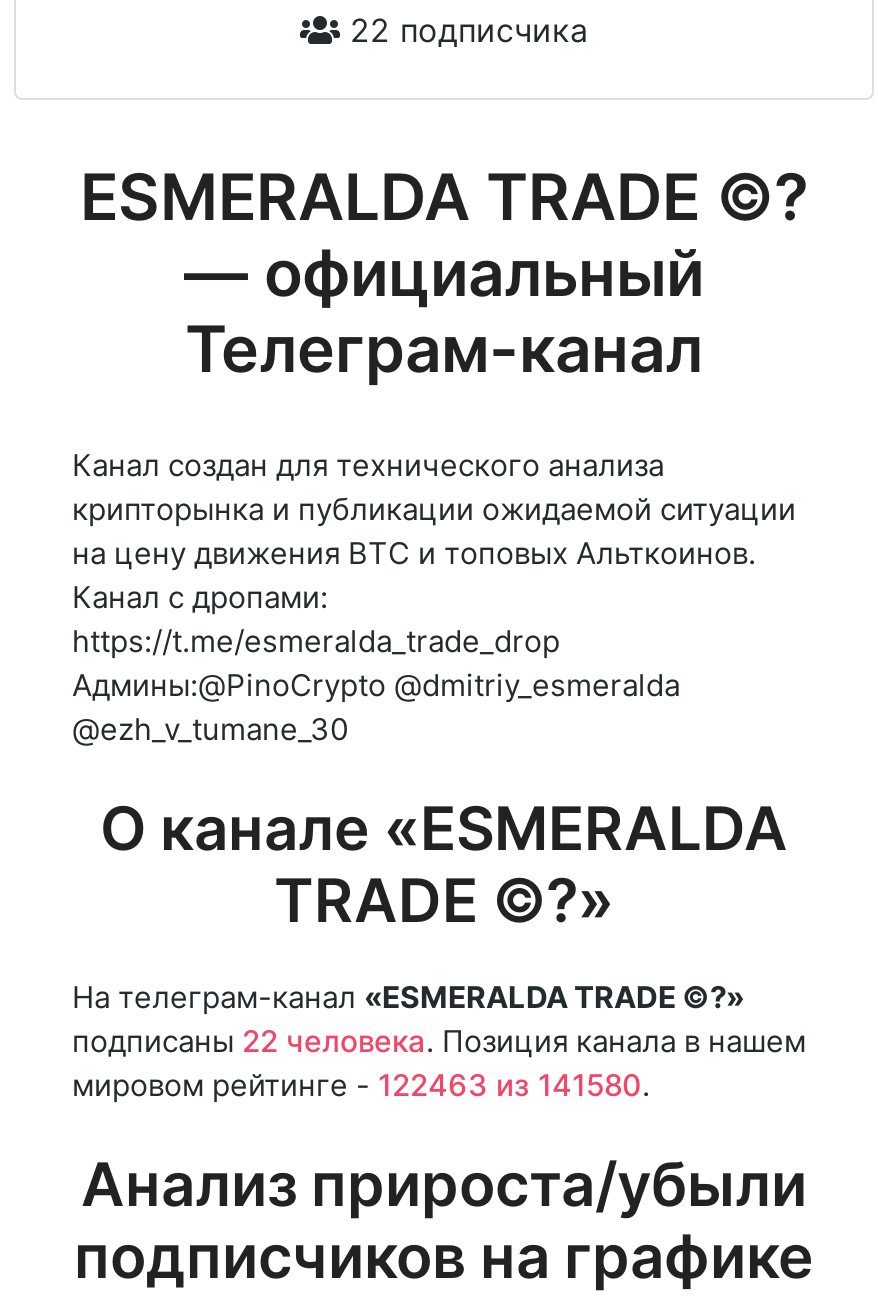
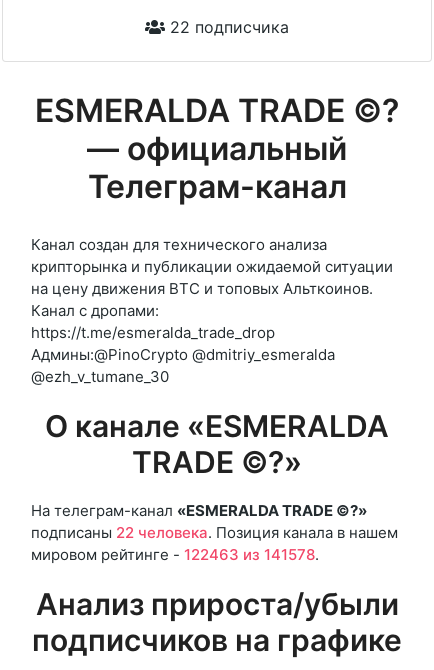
- мировом рейтинге - 122463 из 141580.
+ мировом рейтинге - 122463 из 141578.
